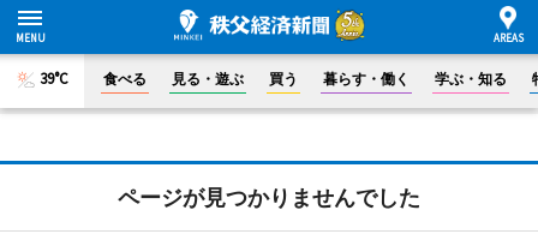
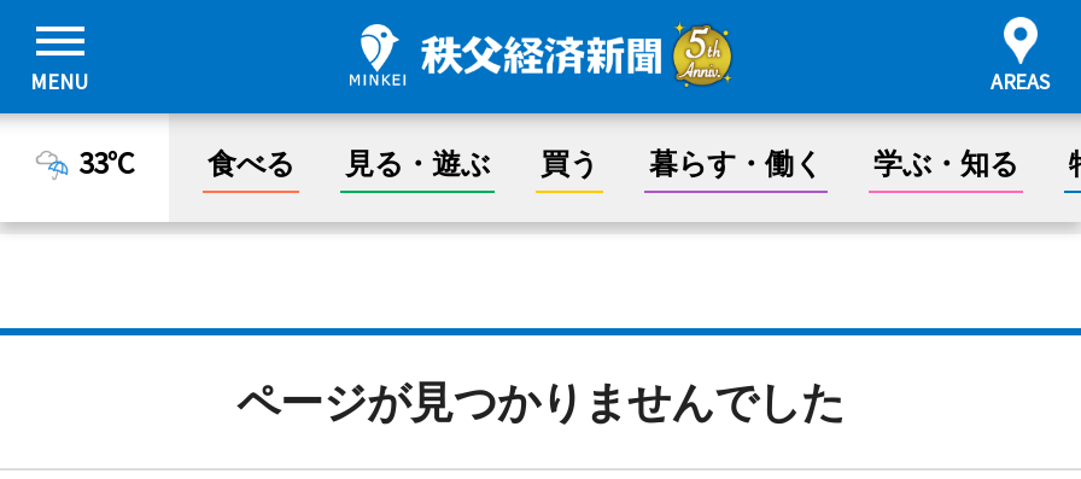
- 39°C
+ 33°C
